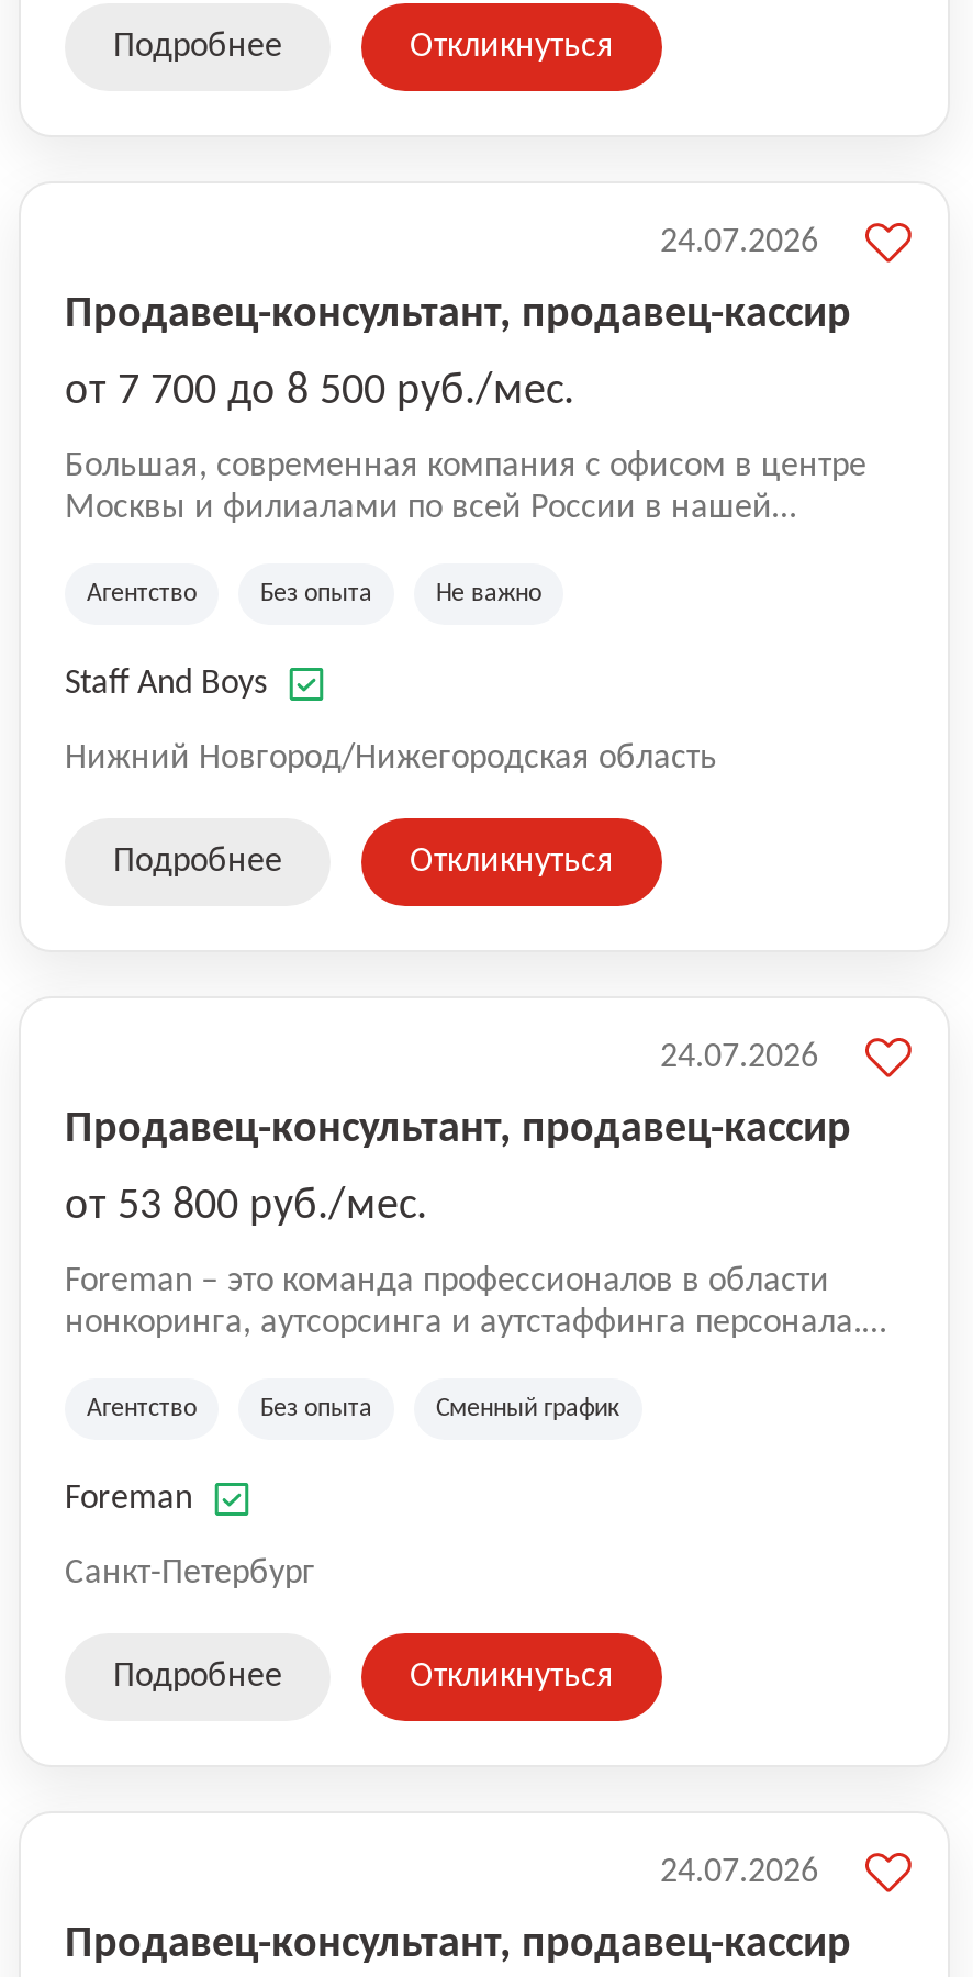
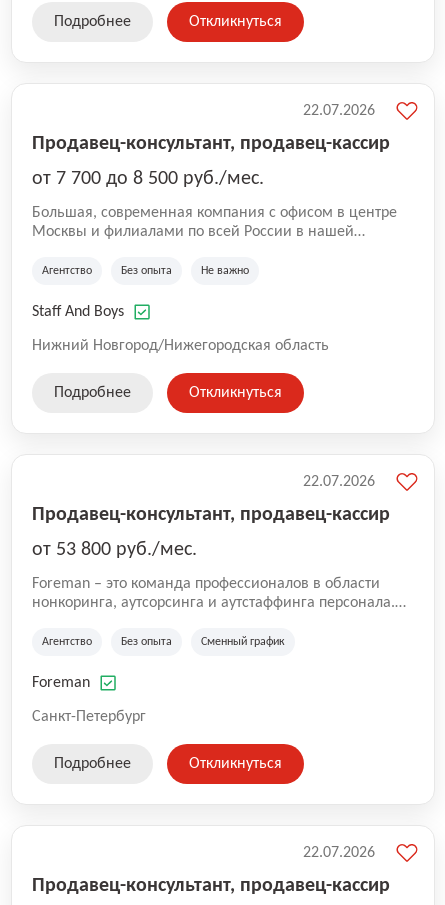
- 24.07.2026
+ 22.07.2026

- 24.07.2026
+ 22.07.2026

- 24.07.2026
+ 22.07.2026
